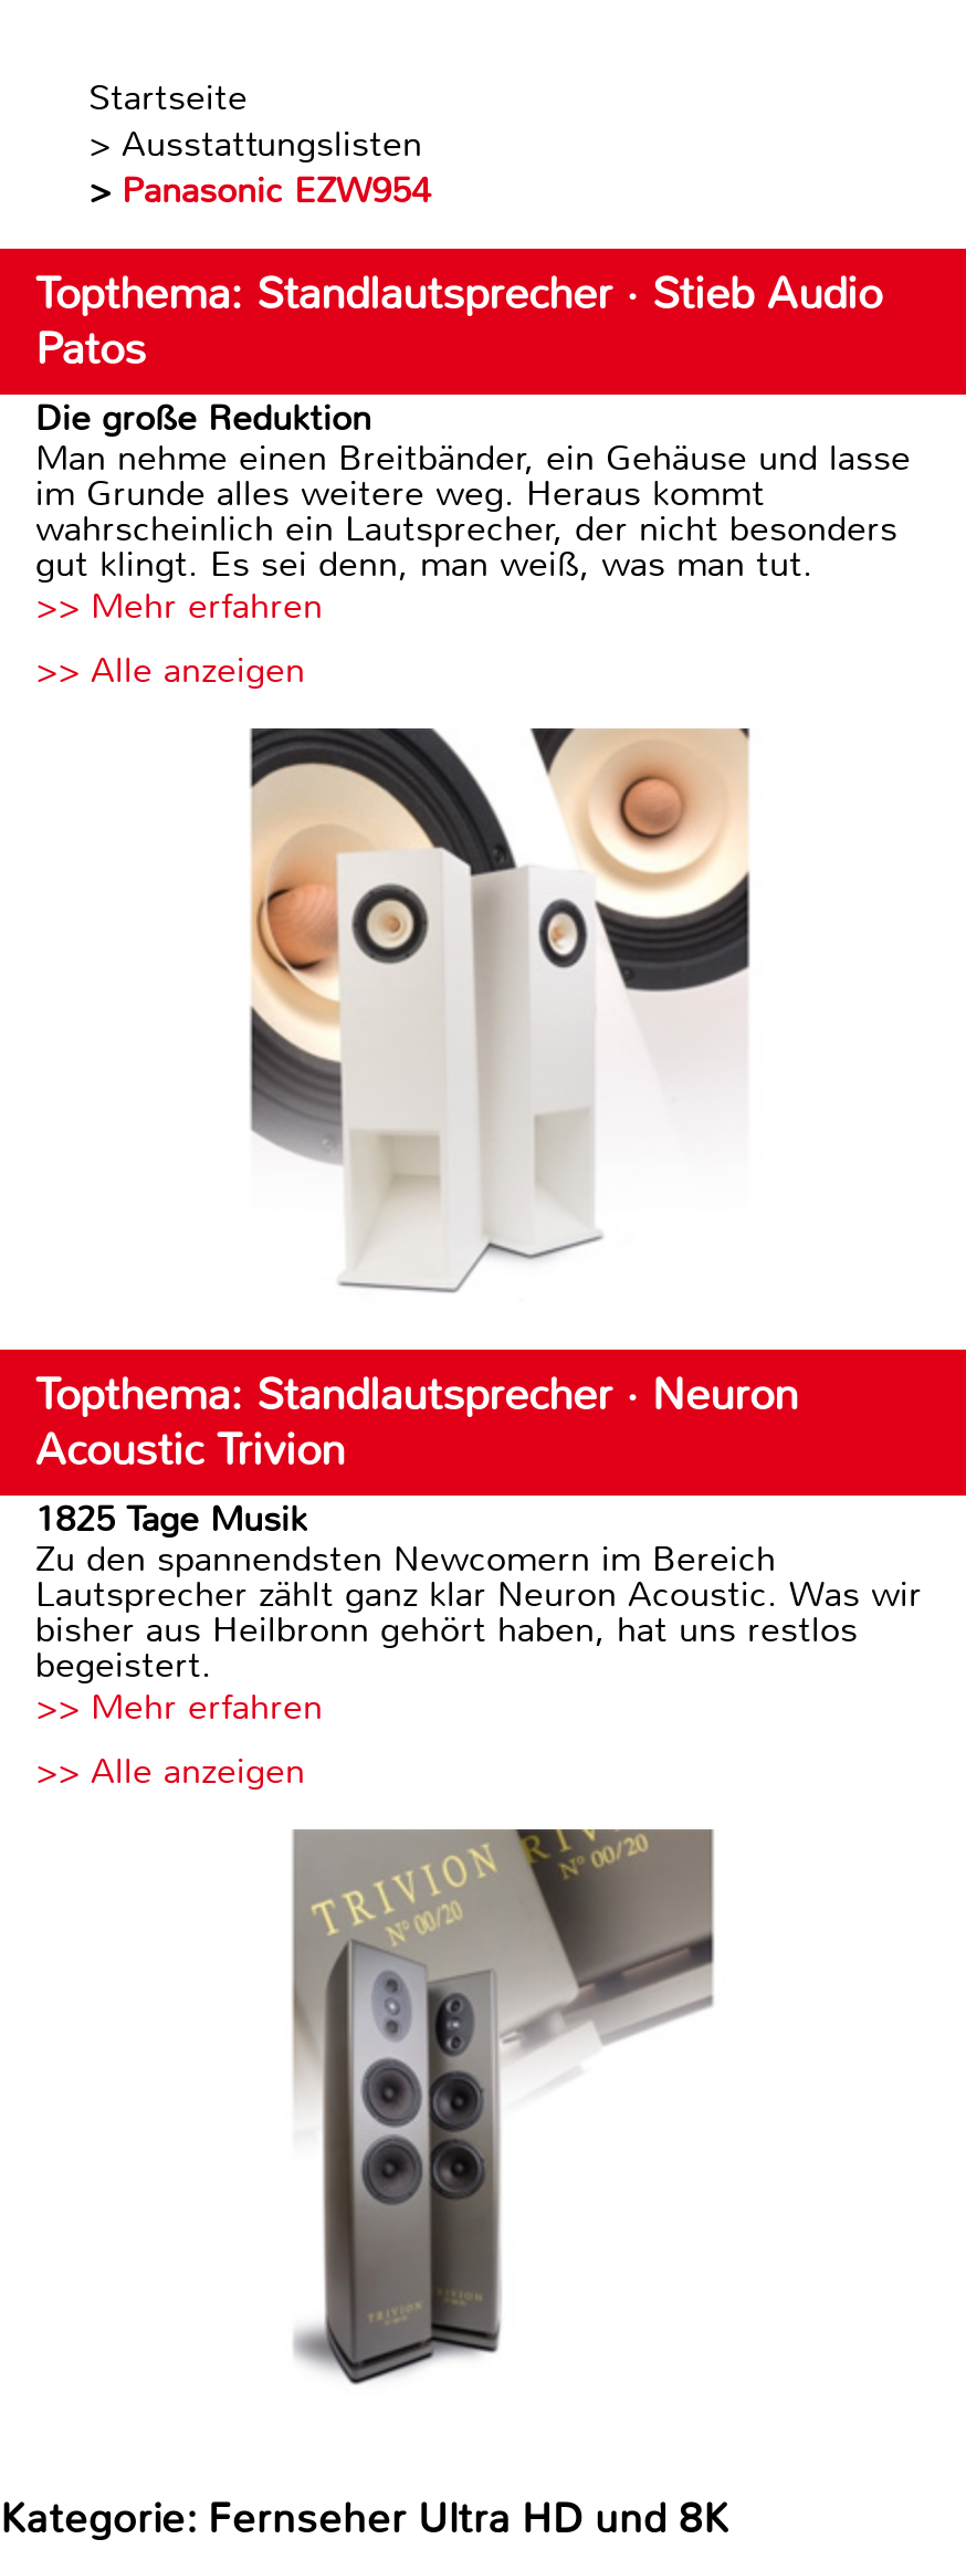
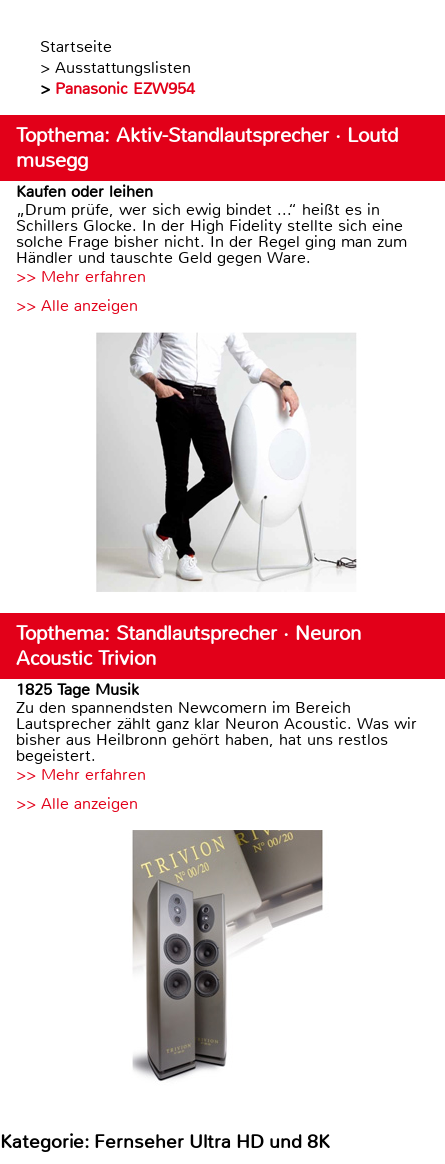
- Topthema: Standlautsprecher · Stieb Audio
- Patos
- Die große Reduktion
- Man nehme einen Breitbänder, ein Gehäuse und lasse
- im Grunde alles weitere weg. Heraus kommt
- wahrscheinlich ein Lautsprecher, der nicht besonders
- gut klingt. Es sei denn, man weiß, was man tut.
+ Topthema: Aktiv-Standlautsprecher · Loutd
+ musegg
+ Kaufen oder leihen
+ „Drum prüfe, wer sich ewig bindet ...“ heißt es in
+ Schillers Glocke. In der High Fidelity stellte sich eine
+ solche Frage bisher nicht. In der Regel ging man zum
+ Händler und tauschte Geld gegen Ware.

- [image]
+ [image]
